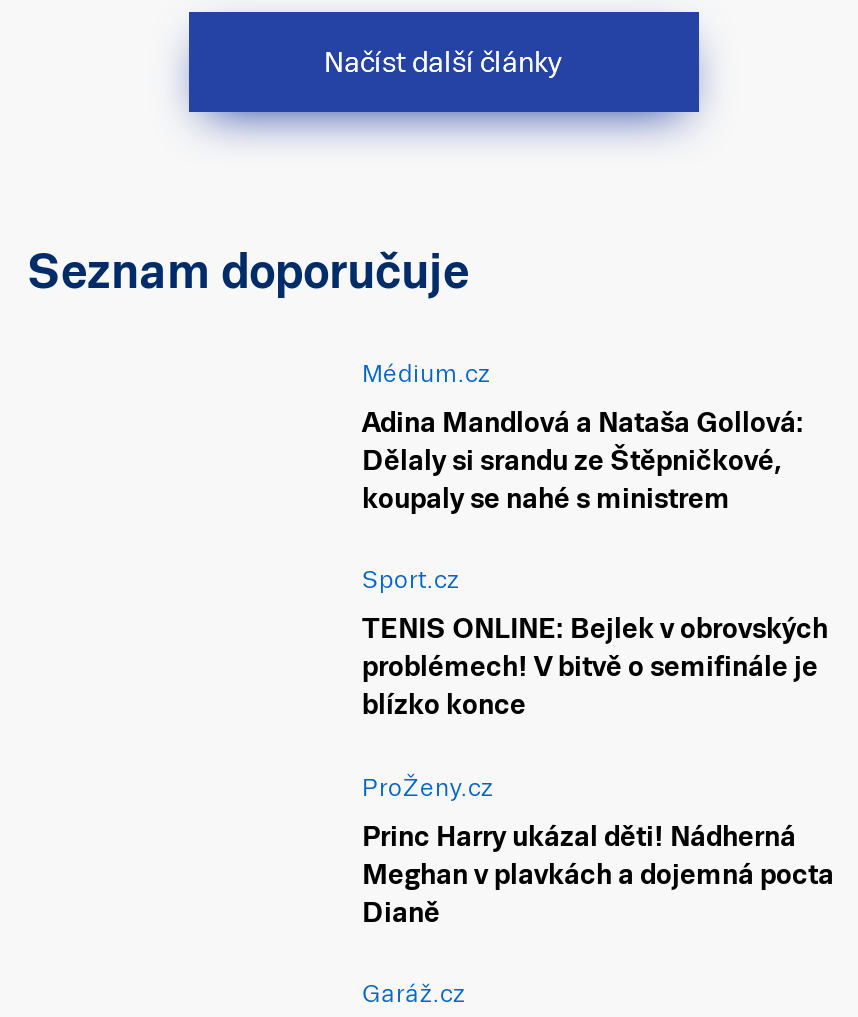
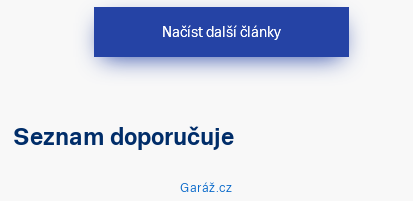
- Médium.cz
- Adina Mandlová a Nataša Gollová:
- Dělaly si srandu ze Štěpničkové,
- koupaly se nahé s ministrem
- Sport.cz
- TENIS ONLINE: Bejlek v obrovských
- problémech! V bitvě o semifinále je
- blízko konce
- ProŽeny.cz
- Princ Harry ukázal děti! Nádherná
- Meghan v plavkách a dojemná pocta
- Dianě
